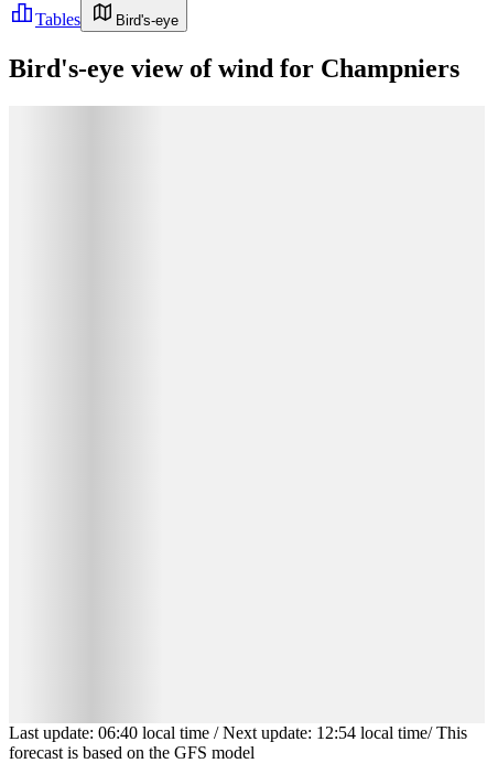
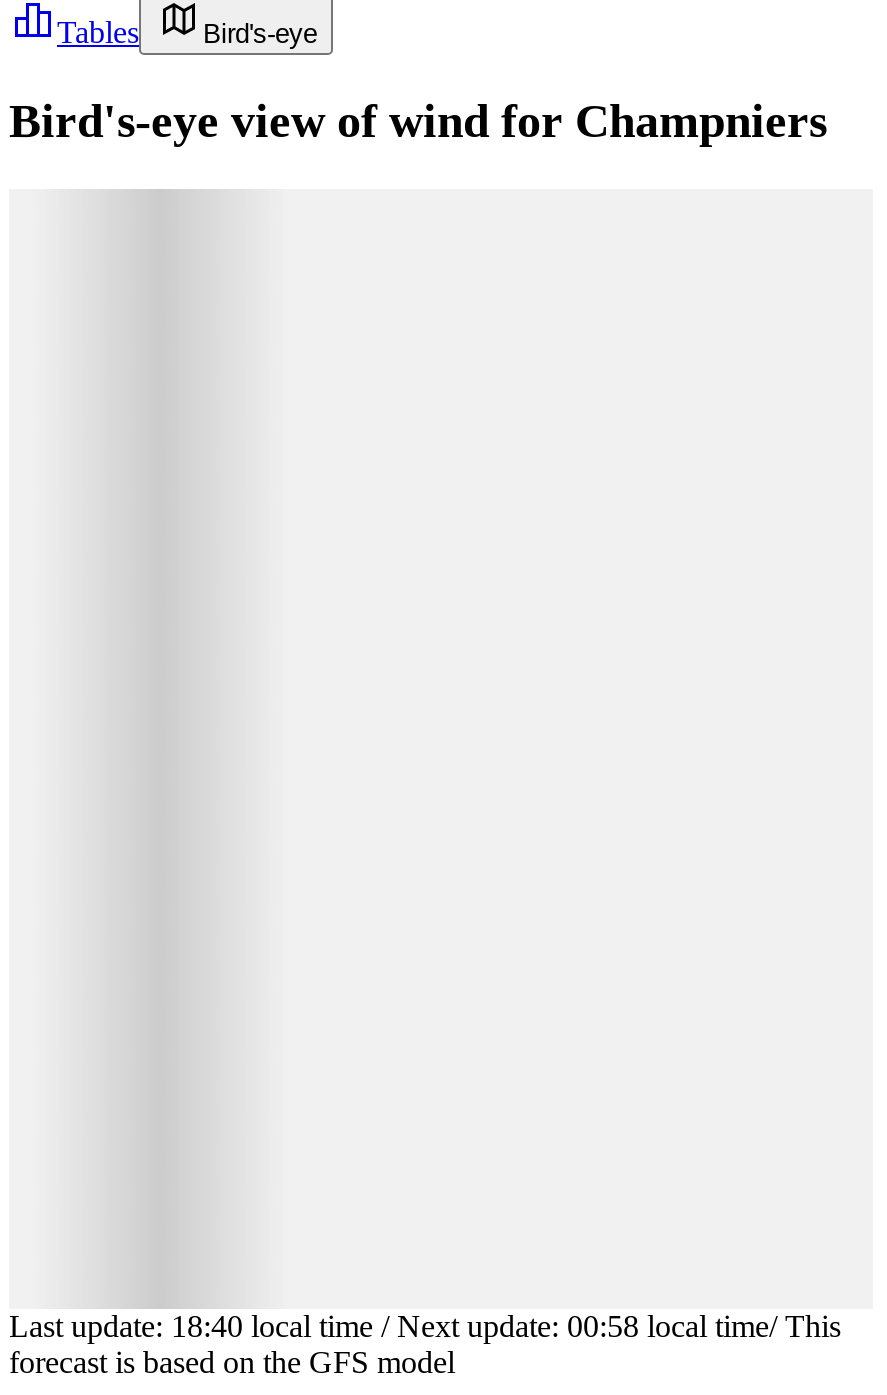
- Last update: 06:40 local time / Next update: 12:54 local time/ This
+ Last update: 18:40 local time / Next update: 00:58 local time/ This
